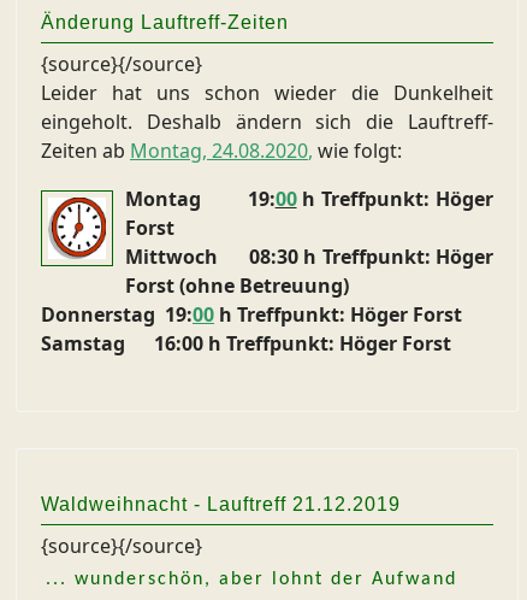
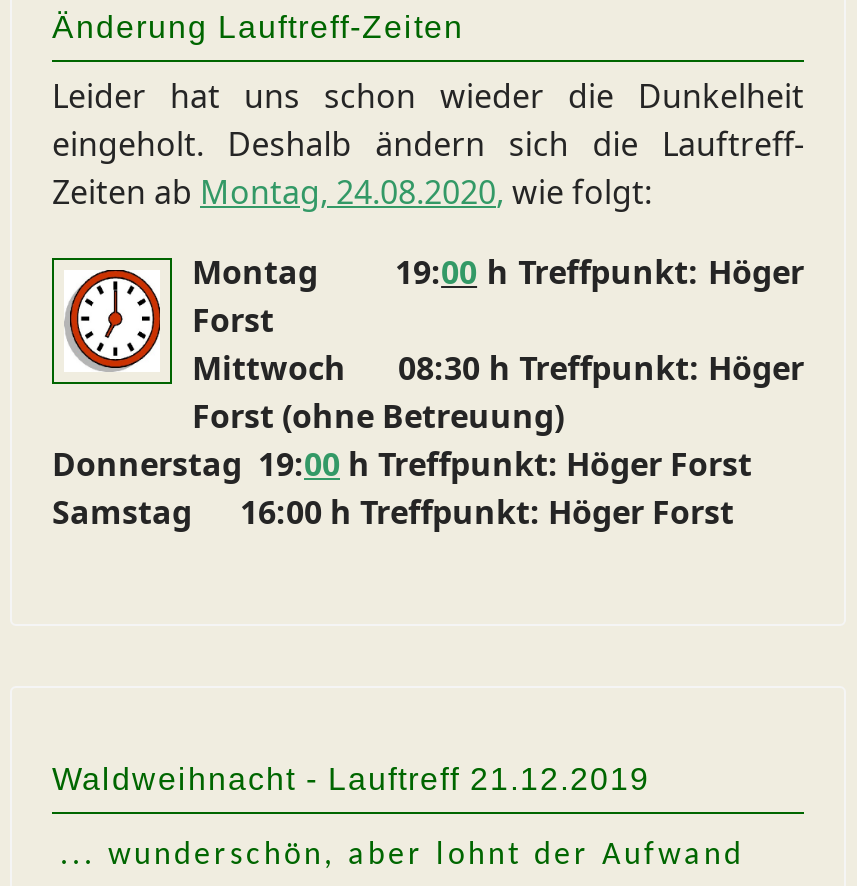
- {source}{/source}

- {source}{/source}
